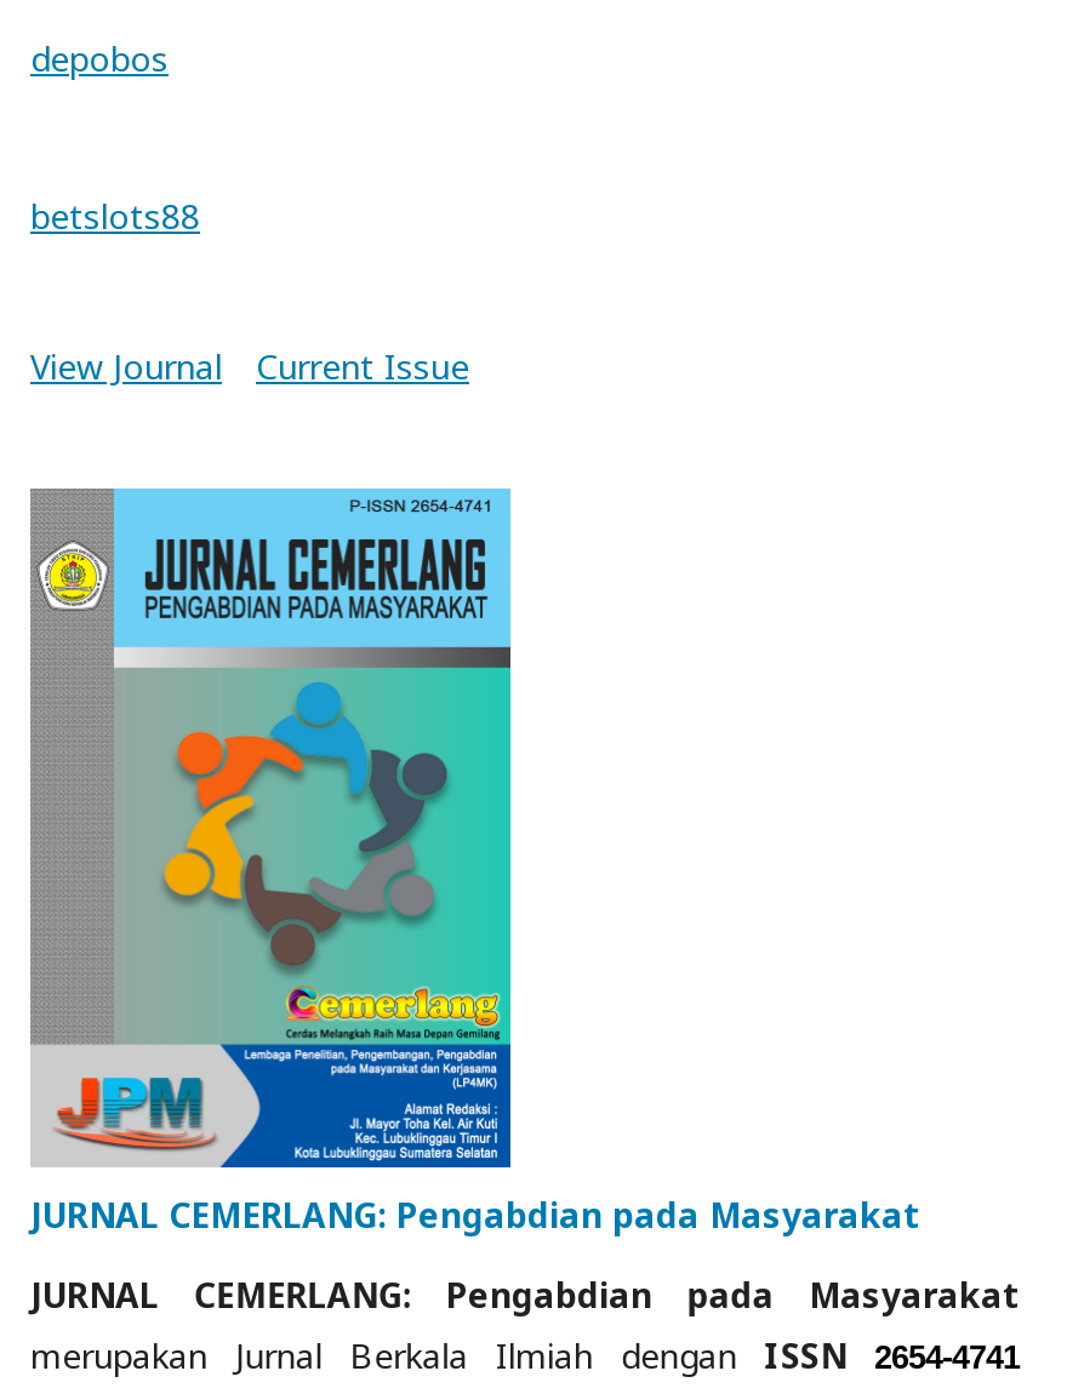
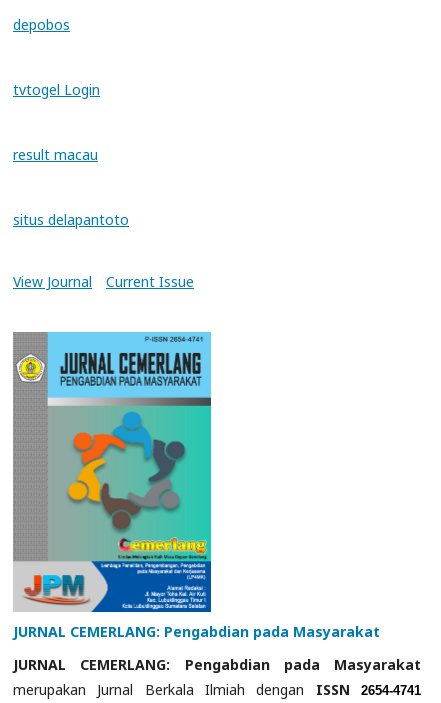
- betslots88
+ tvtogel Login
+ result macau
+ situs delapantoto
